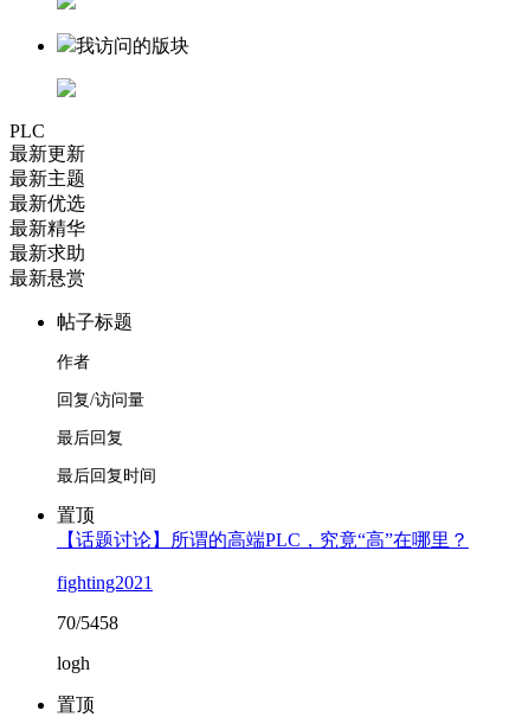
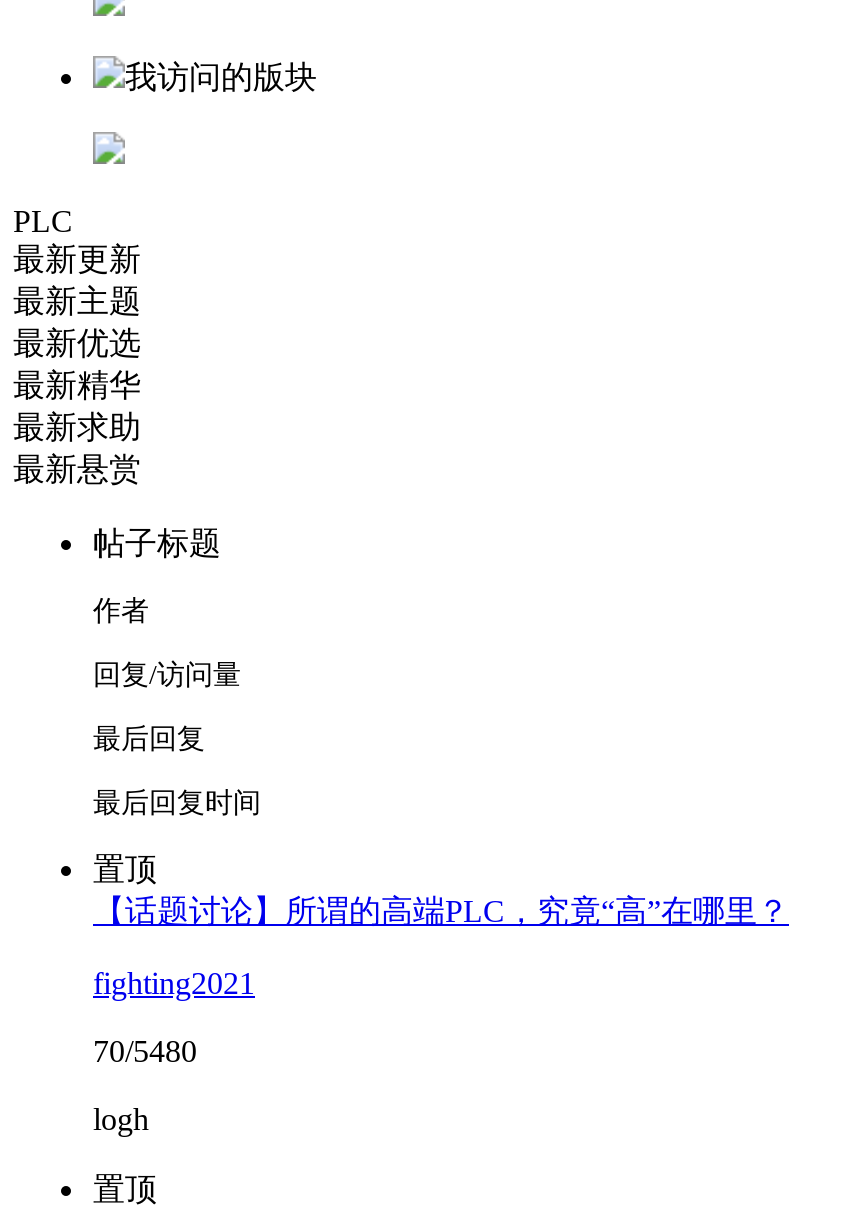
- 70/5458
+ 70/5480
